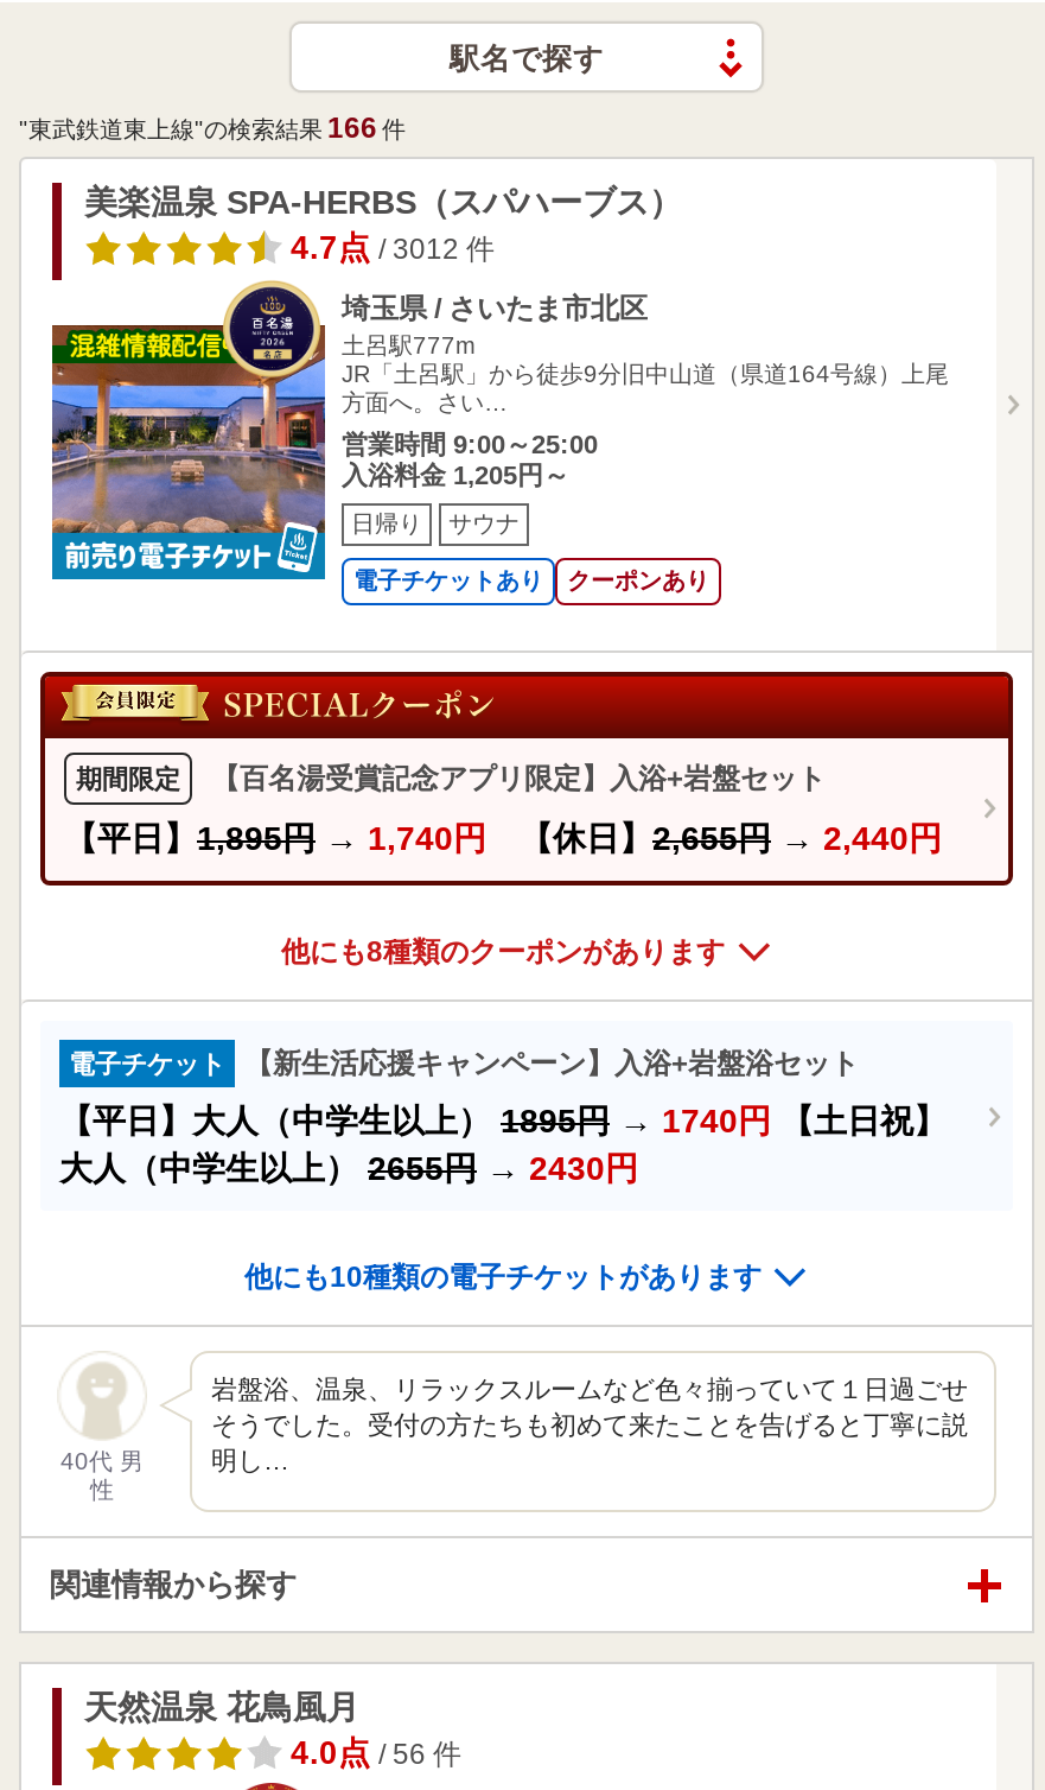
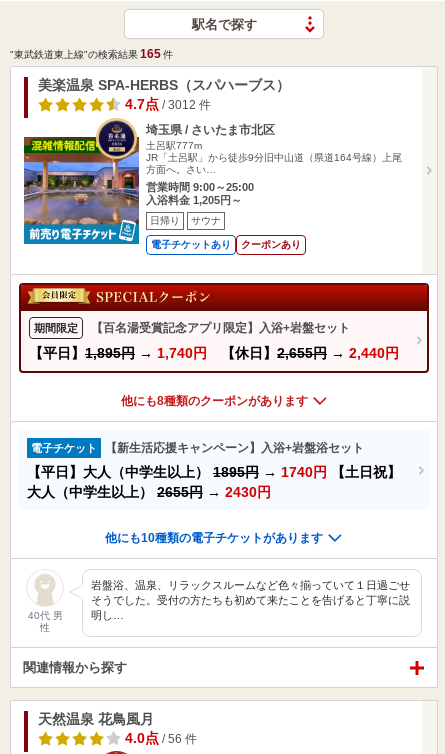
- "東武鉄道東上線"の検索結果 166 件
+ "東武鉄道東上線"の検索結果 165 件
